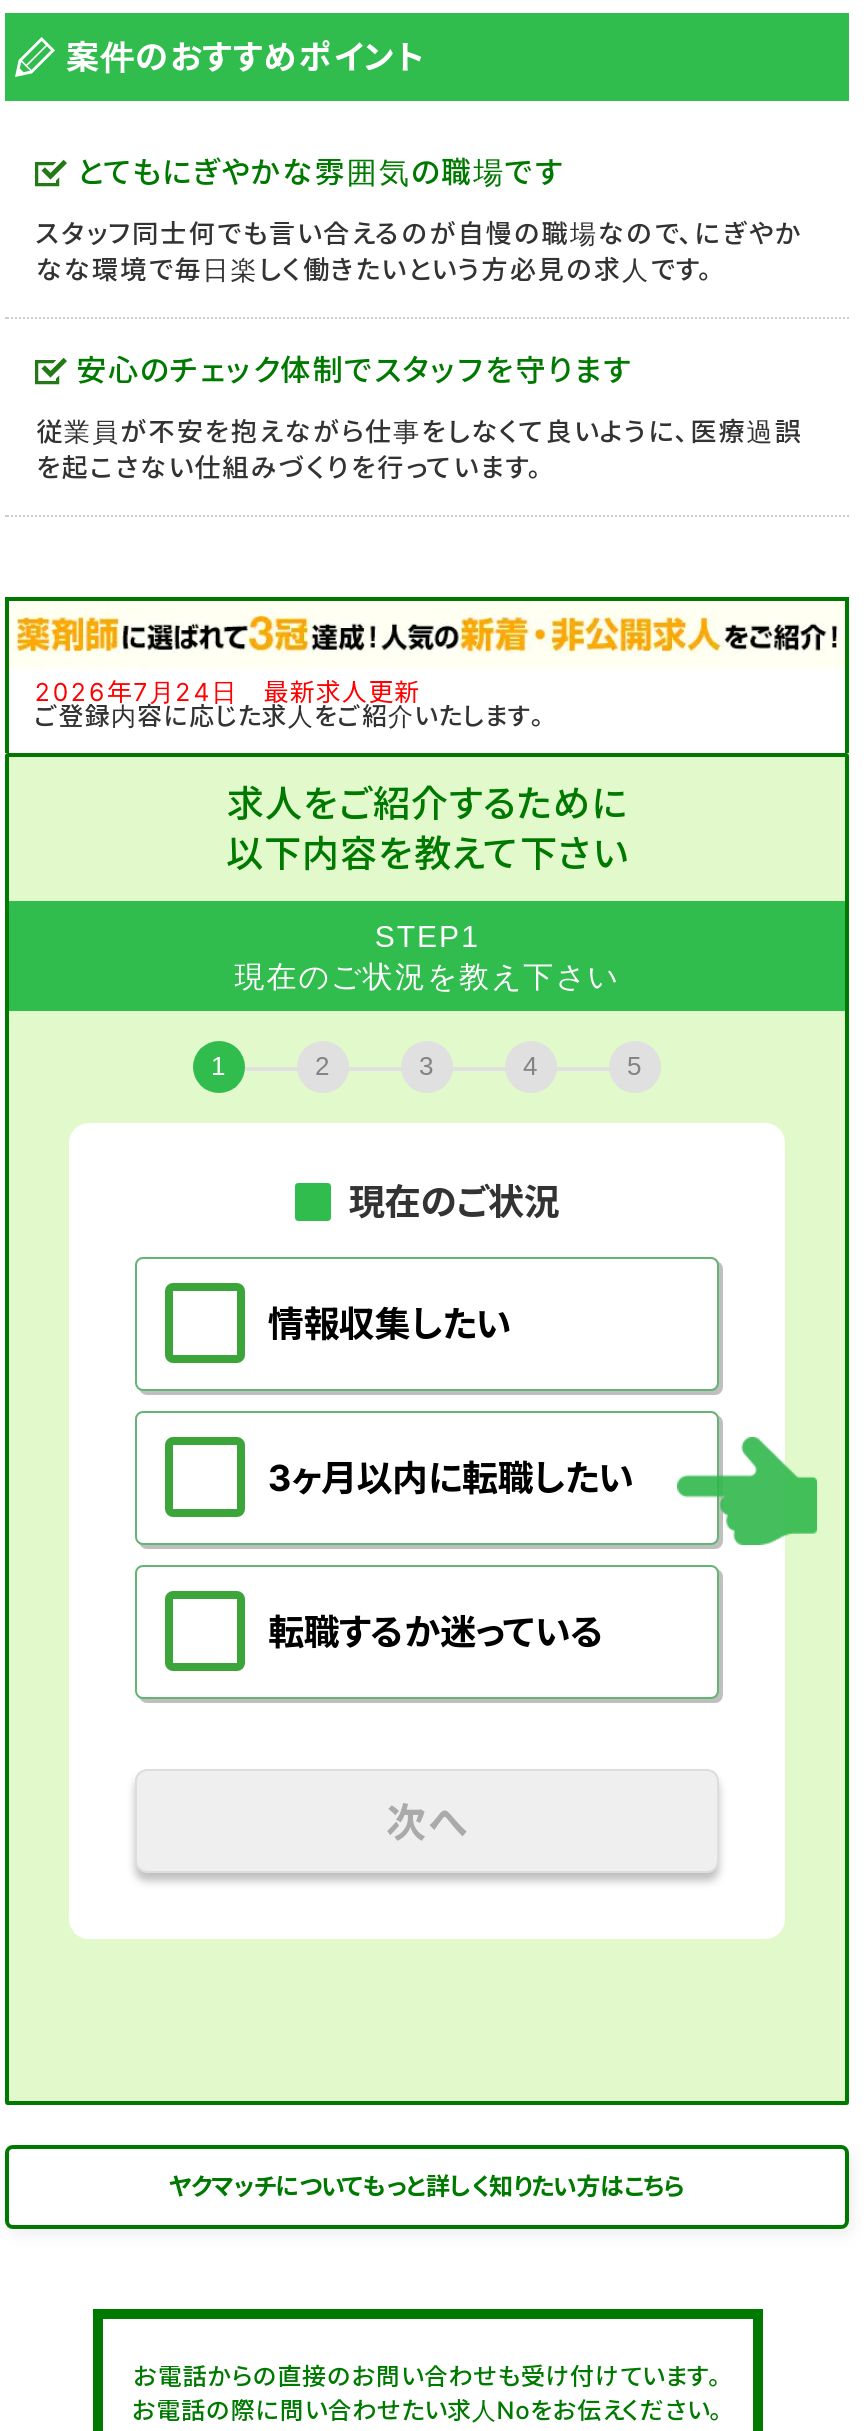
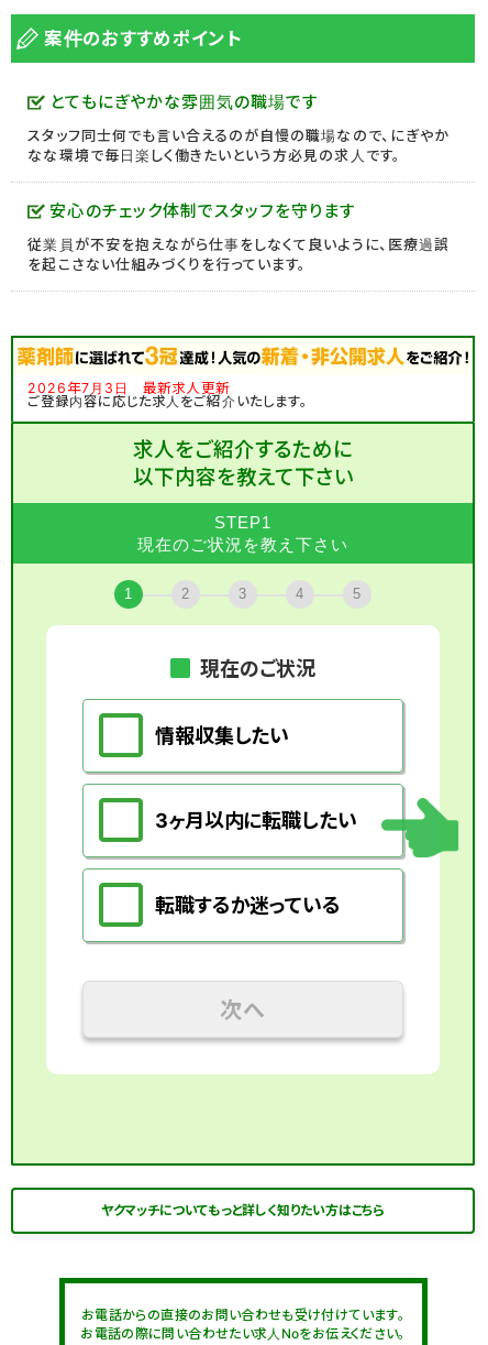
- 2026年7月24日 最新求人更新
+ 2026年7月3日 最新求人更新
